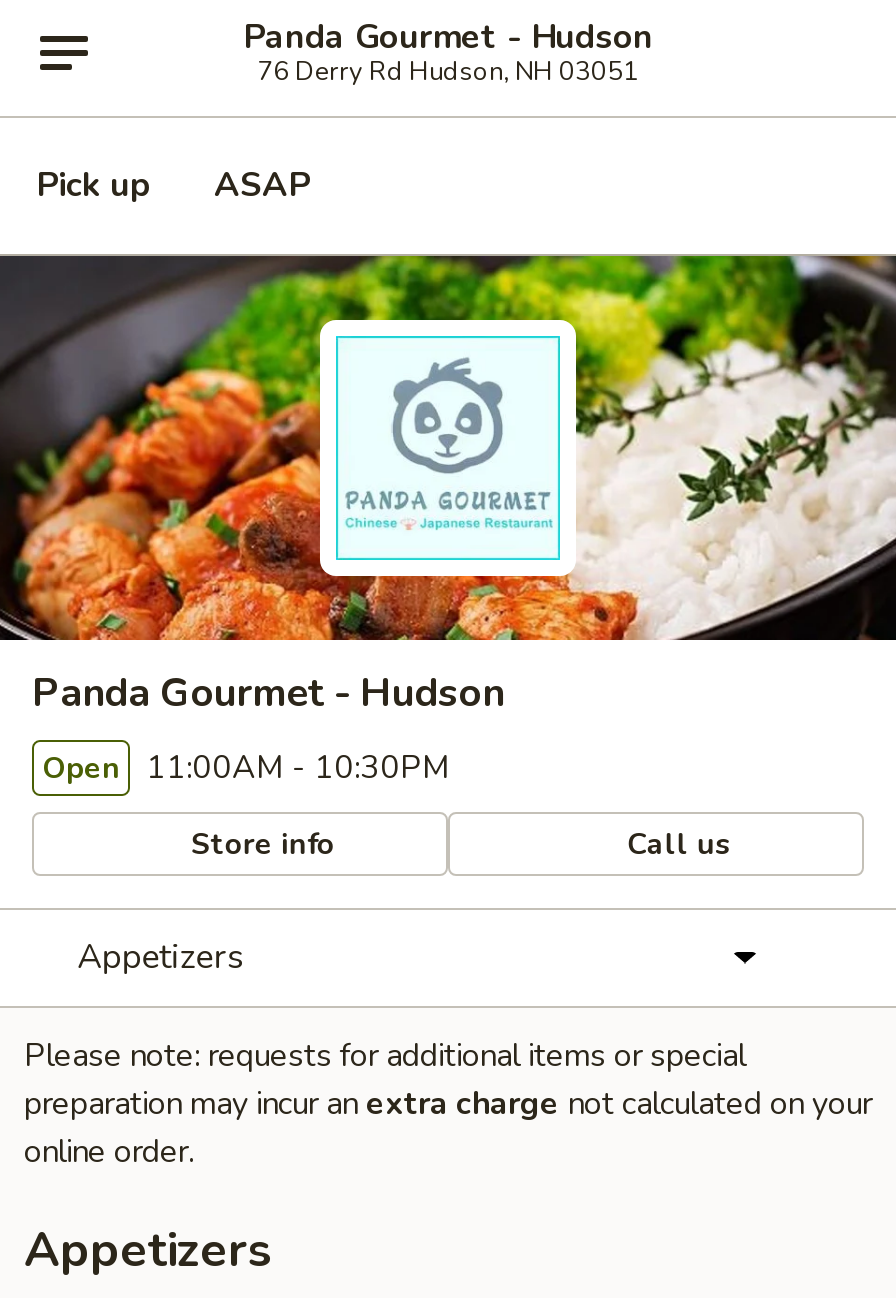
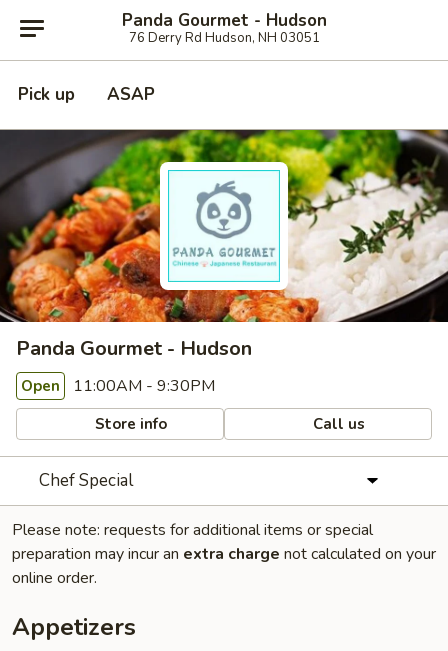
- Open 11:00AM - 10:30PM
+ Open 11:00AM - 9:30PM

- Appetizers
+ Chef Special
